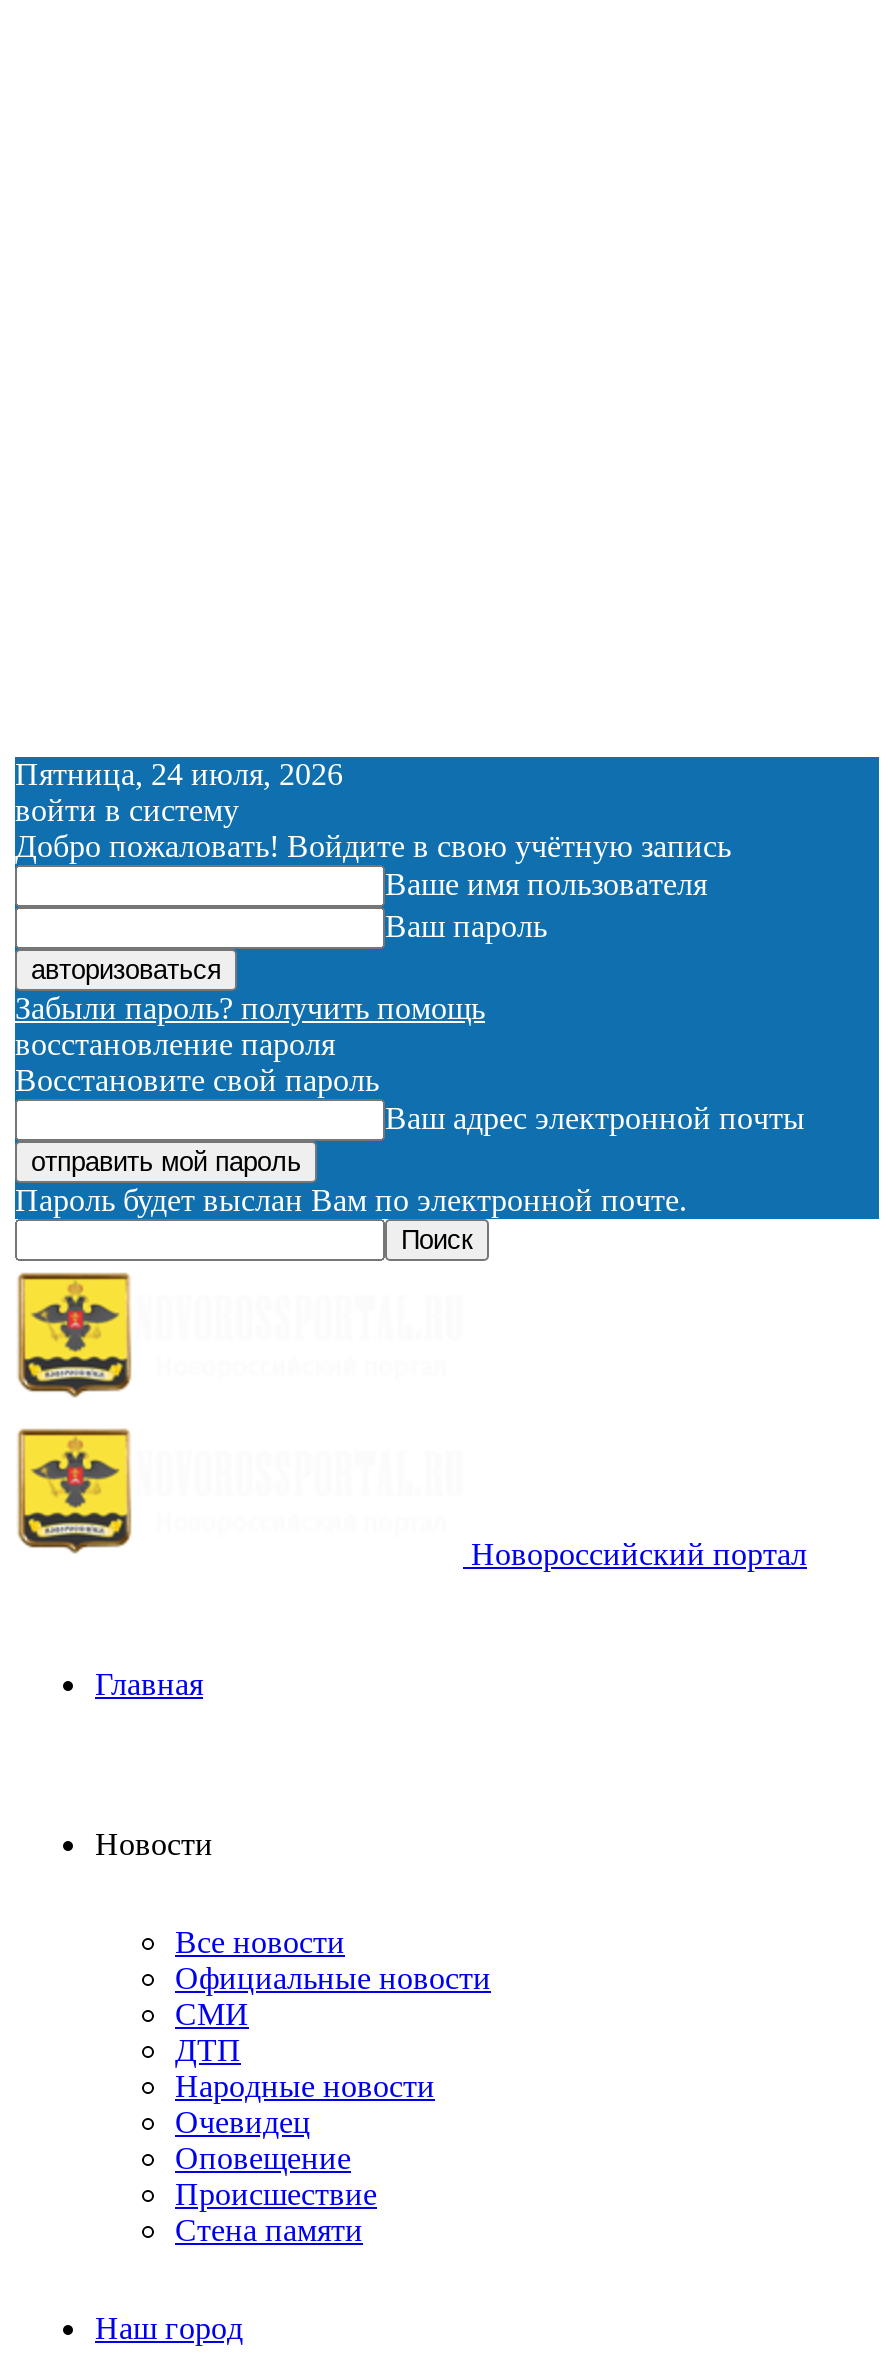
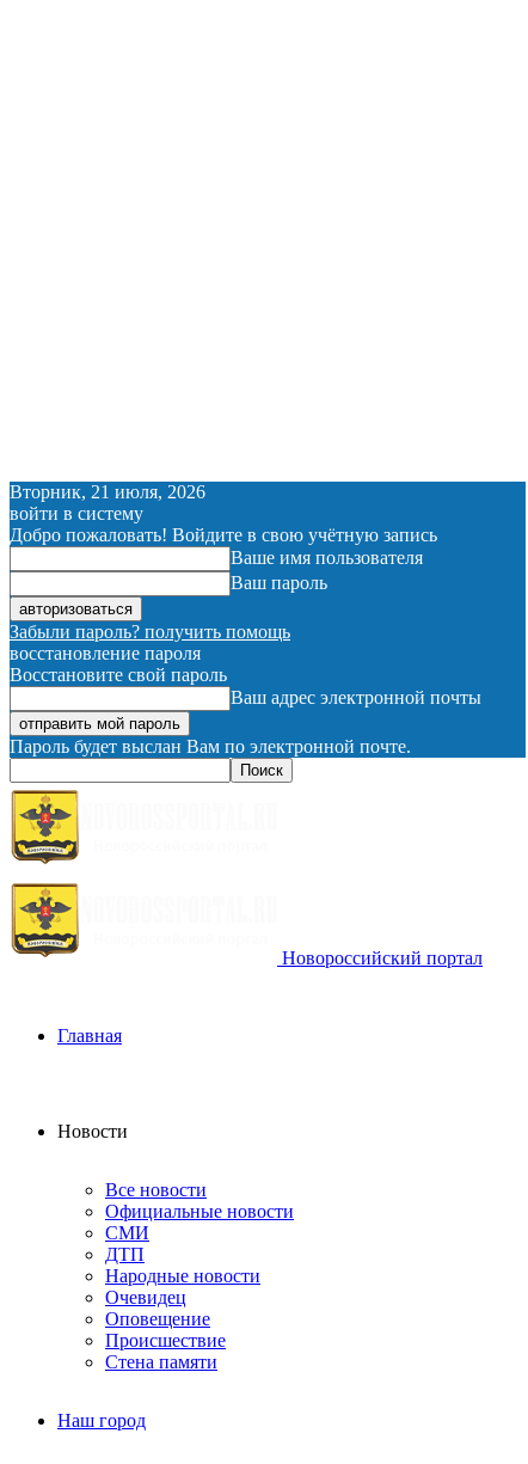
- Пятница, 24 июля, 2026
+ Вторник, 21 июля, 2026
